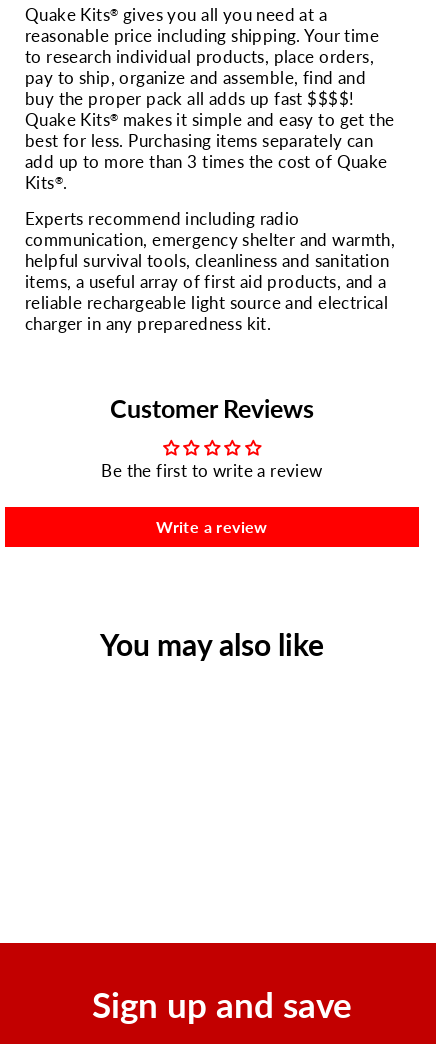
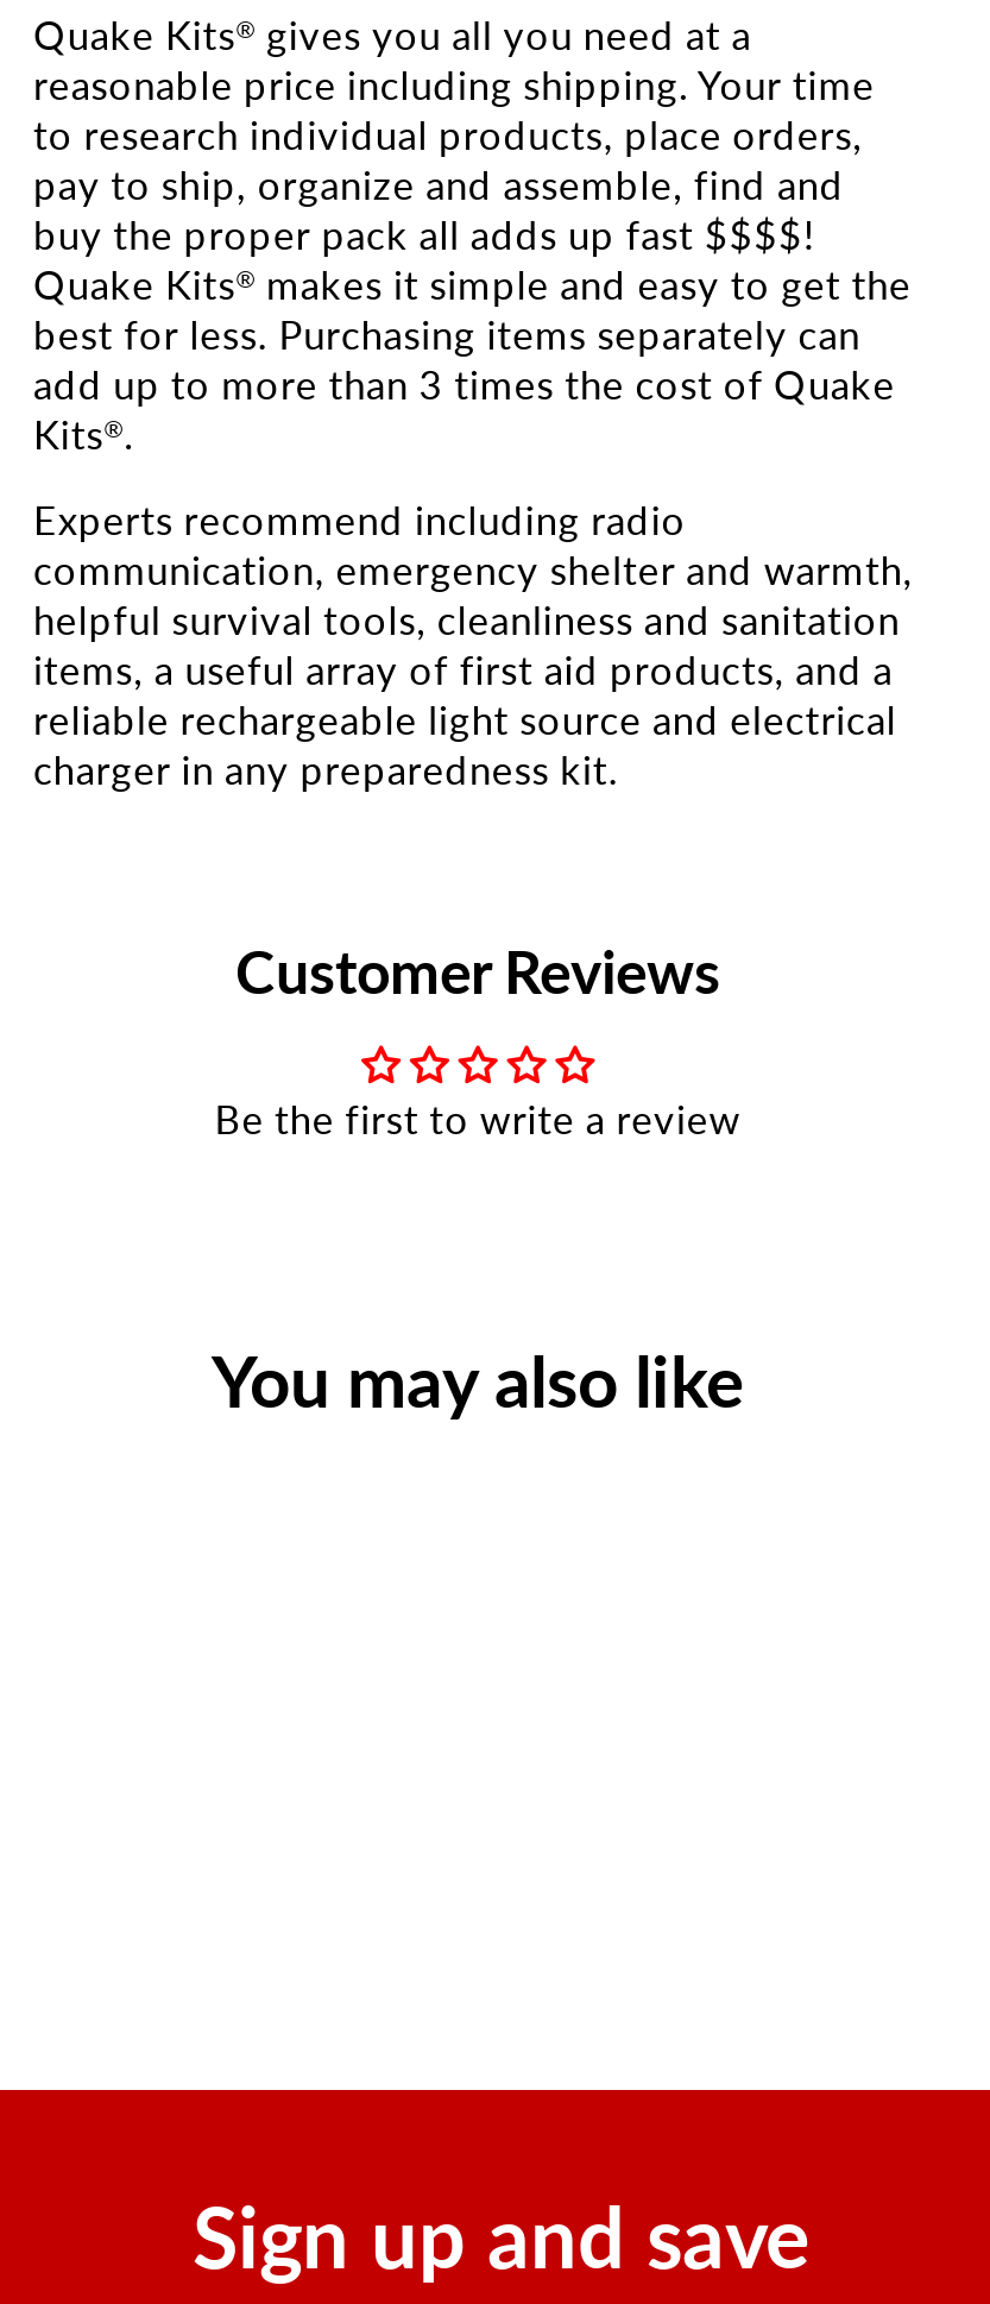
- Write a review
